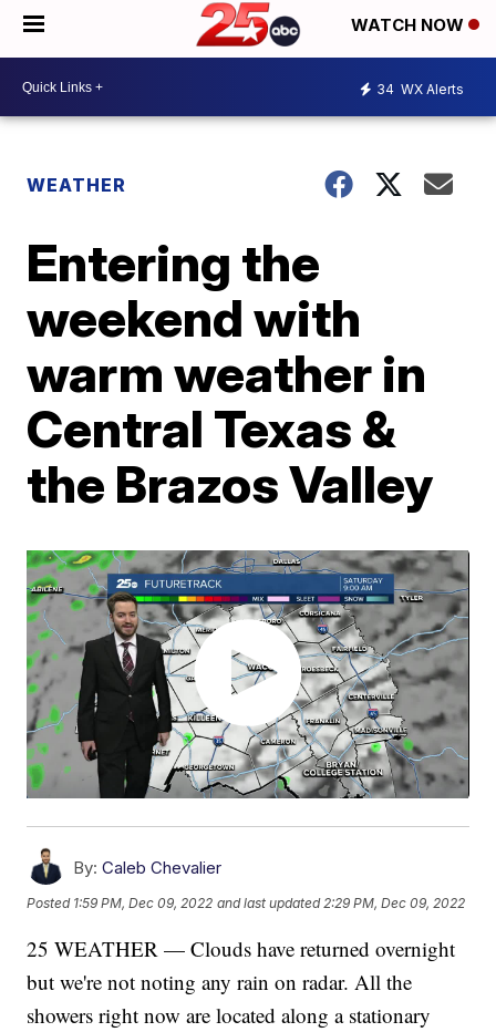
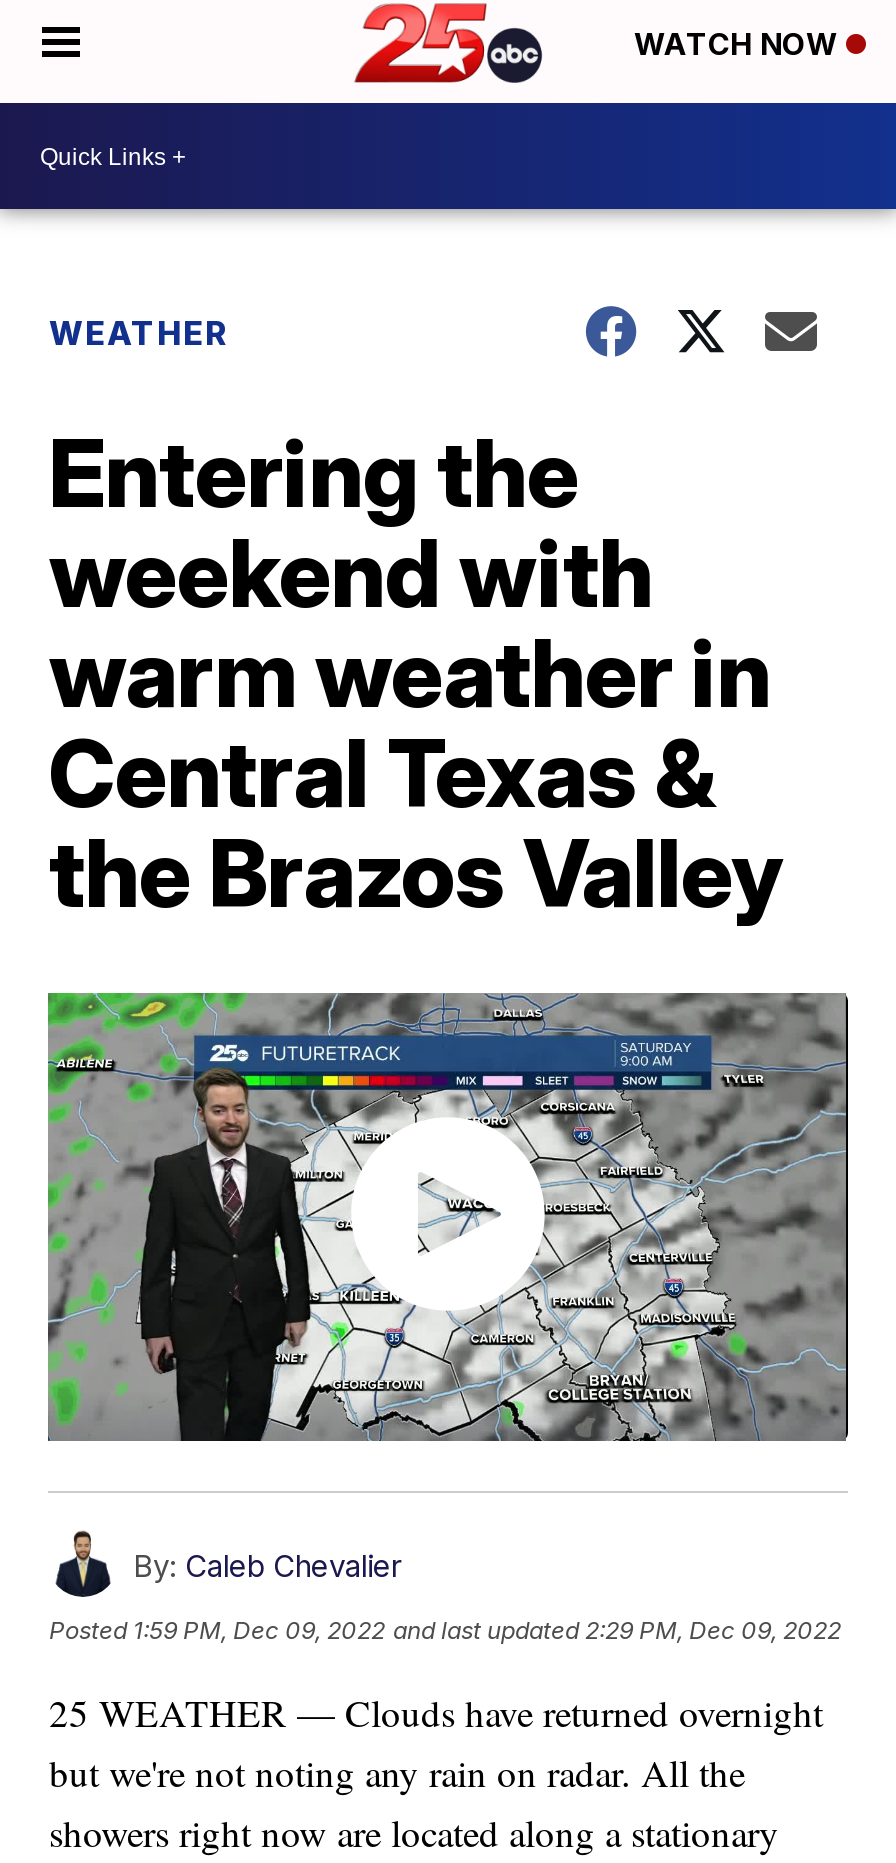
- 34 WX Alerts
